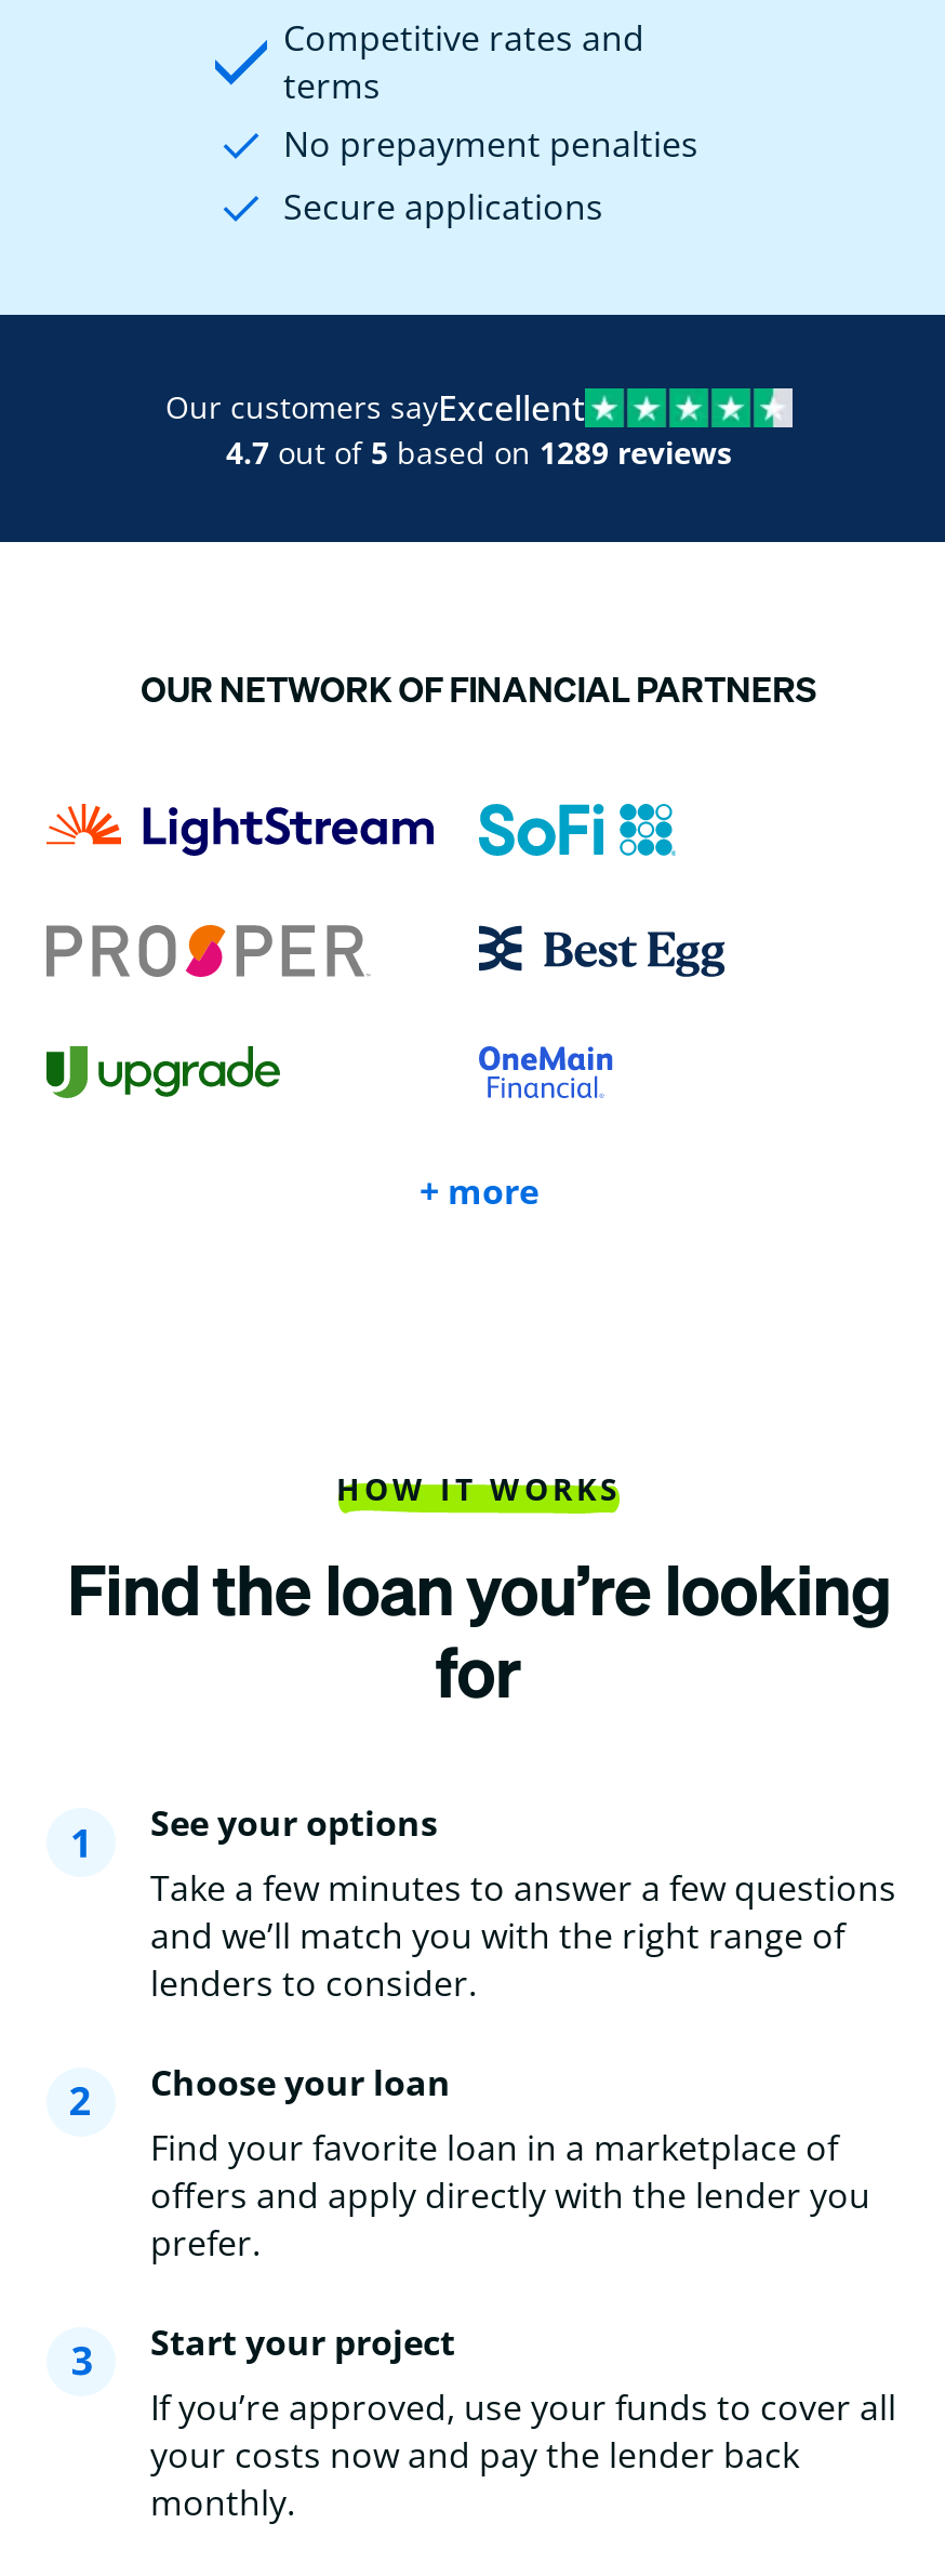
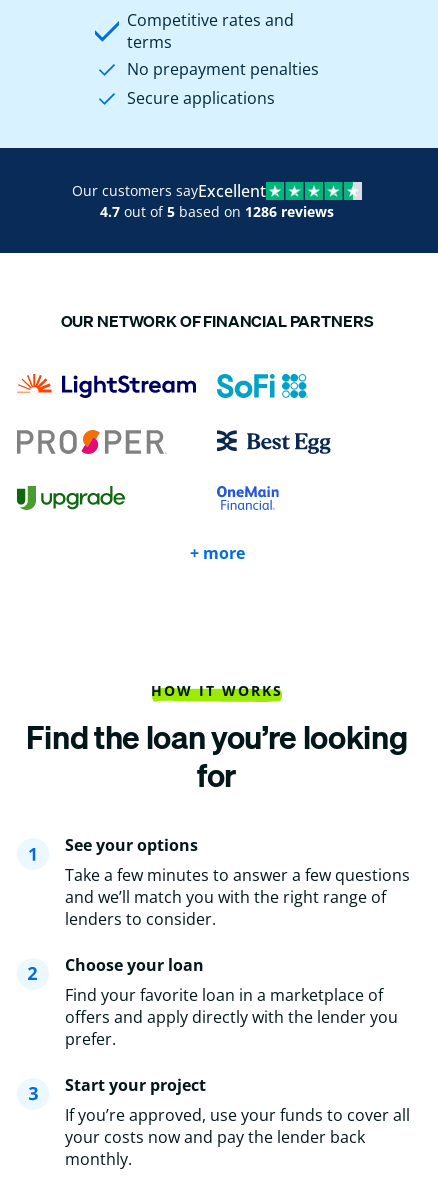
- 4.7 out of 5 based on 1289 reviews
+ 4.7 out of 5 based on 1286 reviews
